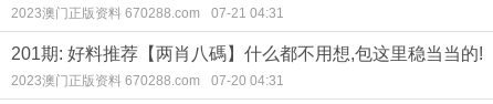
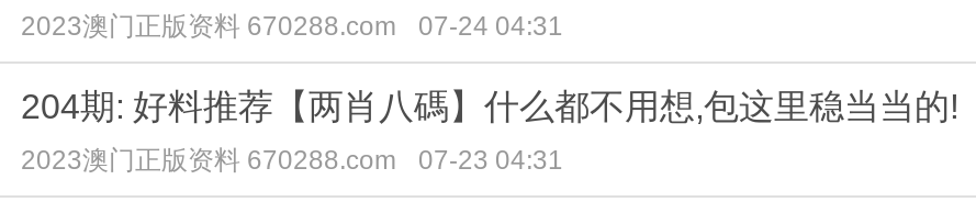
- 2023澳门正版资料 670288.com 07-21 04:31
+ 2023澳门正版资料 670288.com 07-24 04:31

- 201期: 好料推荐【两肖八碼】什么都不用想,包这里稳当当的!
+ 204期: 好料推荐【两肖八碼】什么都不用想,包这里稳当当的!

- 2023澳门正版资料 670288.com 07-20 04:31
+ 2023澳门正版资料 670288.com 07-23 04:31
